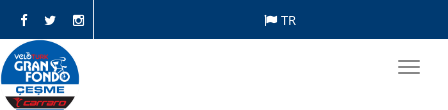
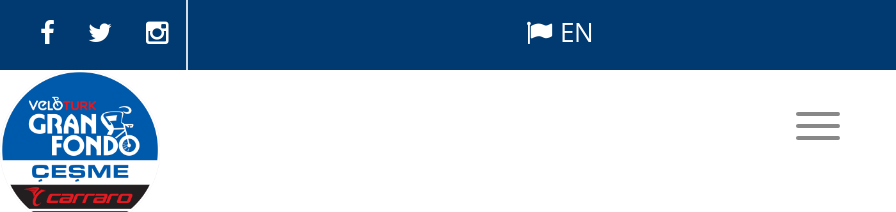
- TR
+ EN
